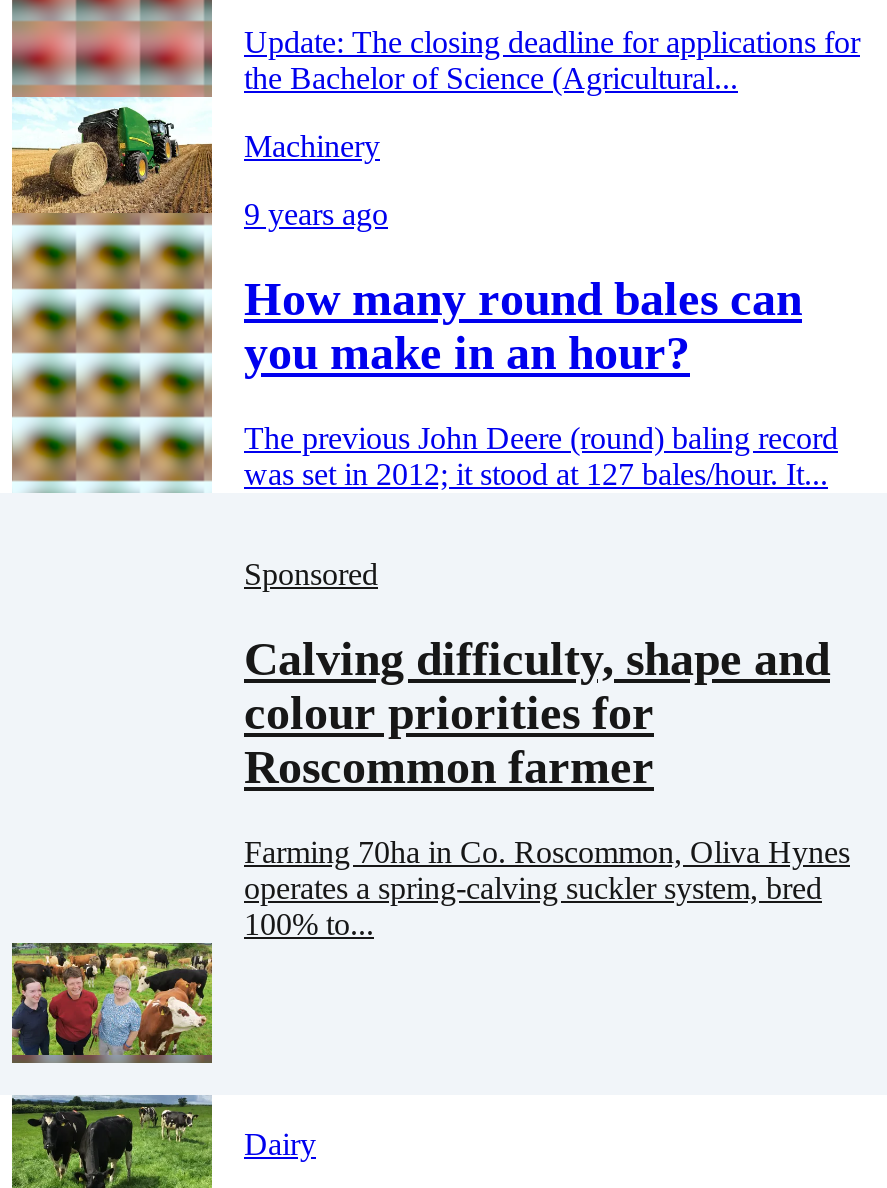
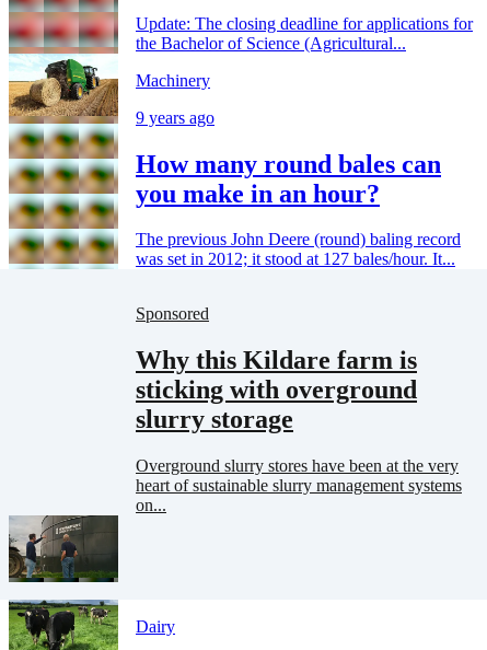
- Calving difficulty, shape and
- colour priorities for
- Roscommon farmer
+ Why this Kildare farm is
+ sticking with overground
+ slurry storage

- Farming 70ha in Co. Roscommon, Oliva Hynes
- operates a spring-calving suckler system, bred
- 100% to...
+ Overground slurry stores have been at the very
+ heart of sustainable slurry management systems
+ on...

- [image]
+ [image]
